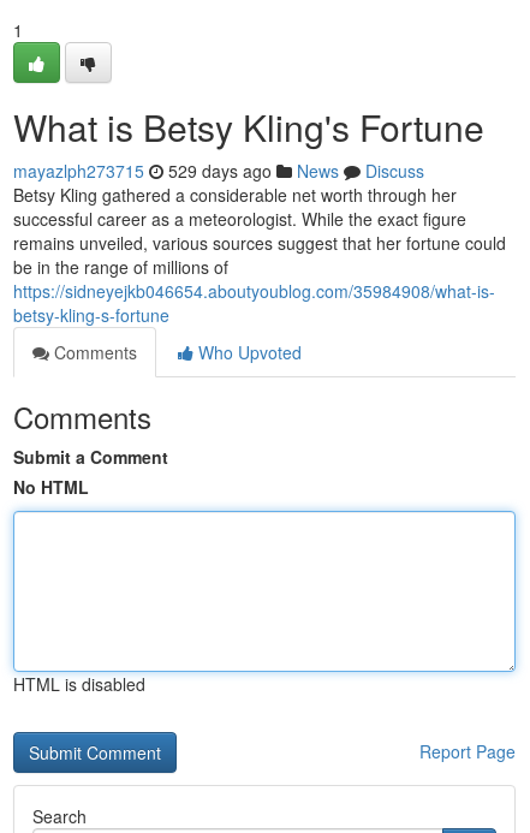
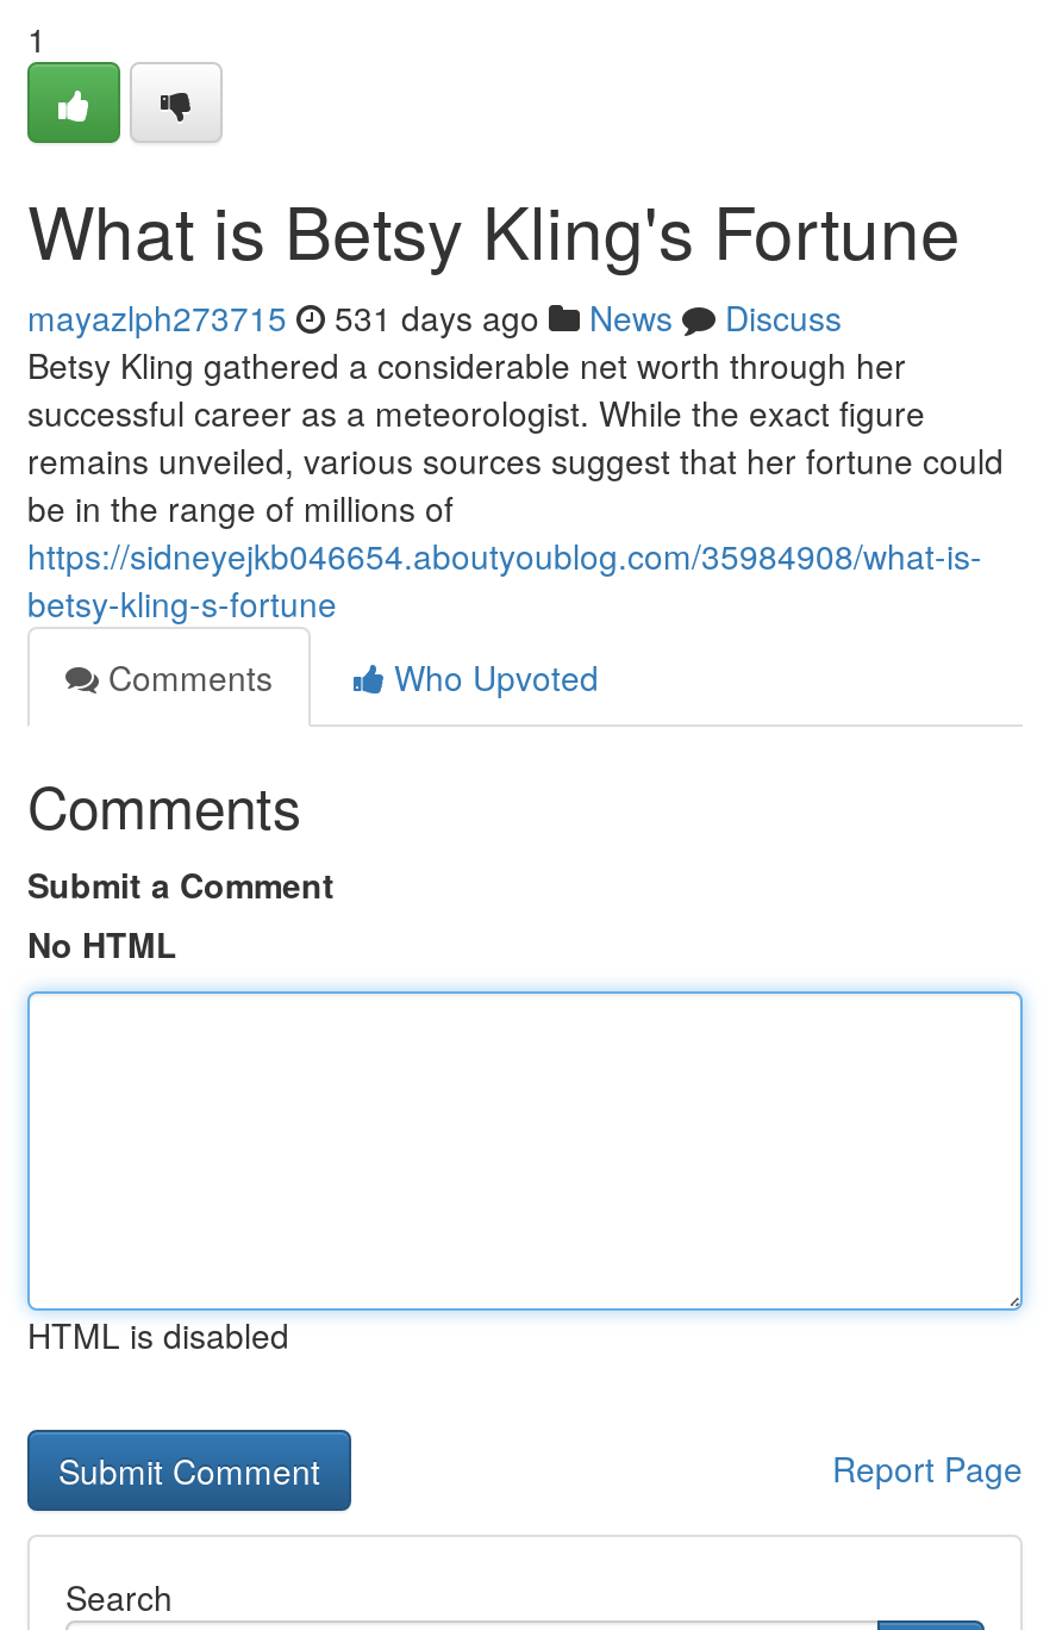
- mayazlph273715 529 days ago News Discuss
+ mayazlph273715 531 days ago News Discuss
